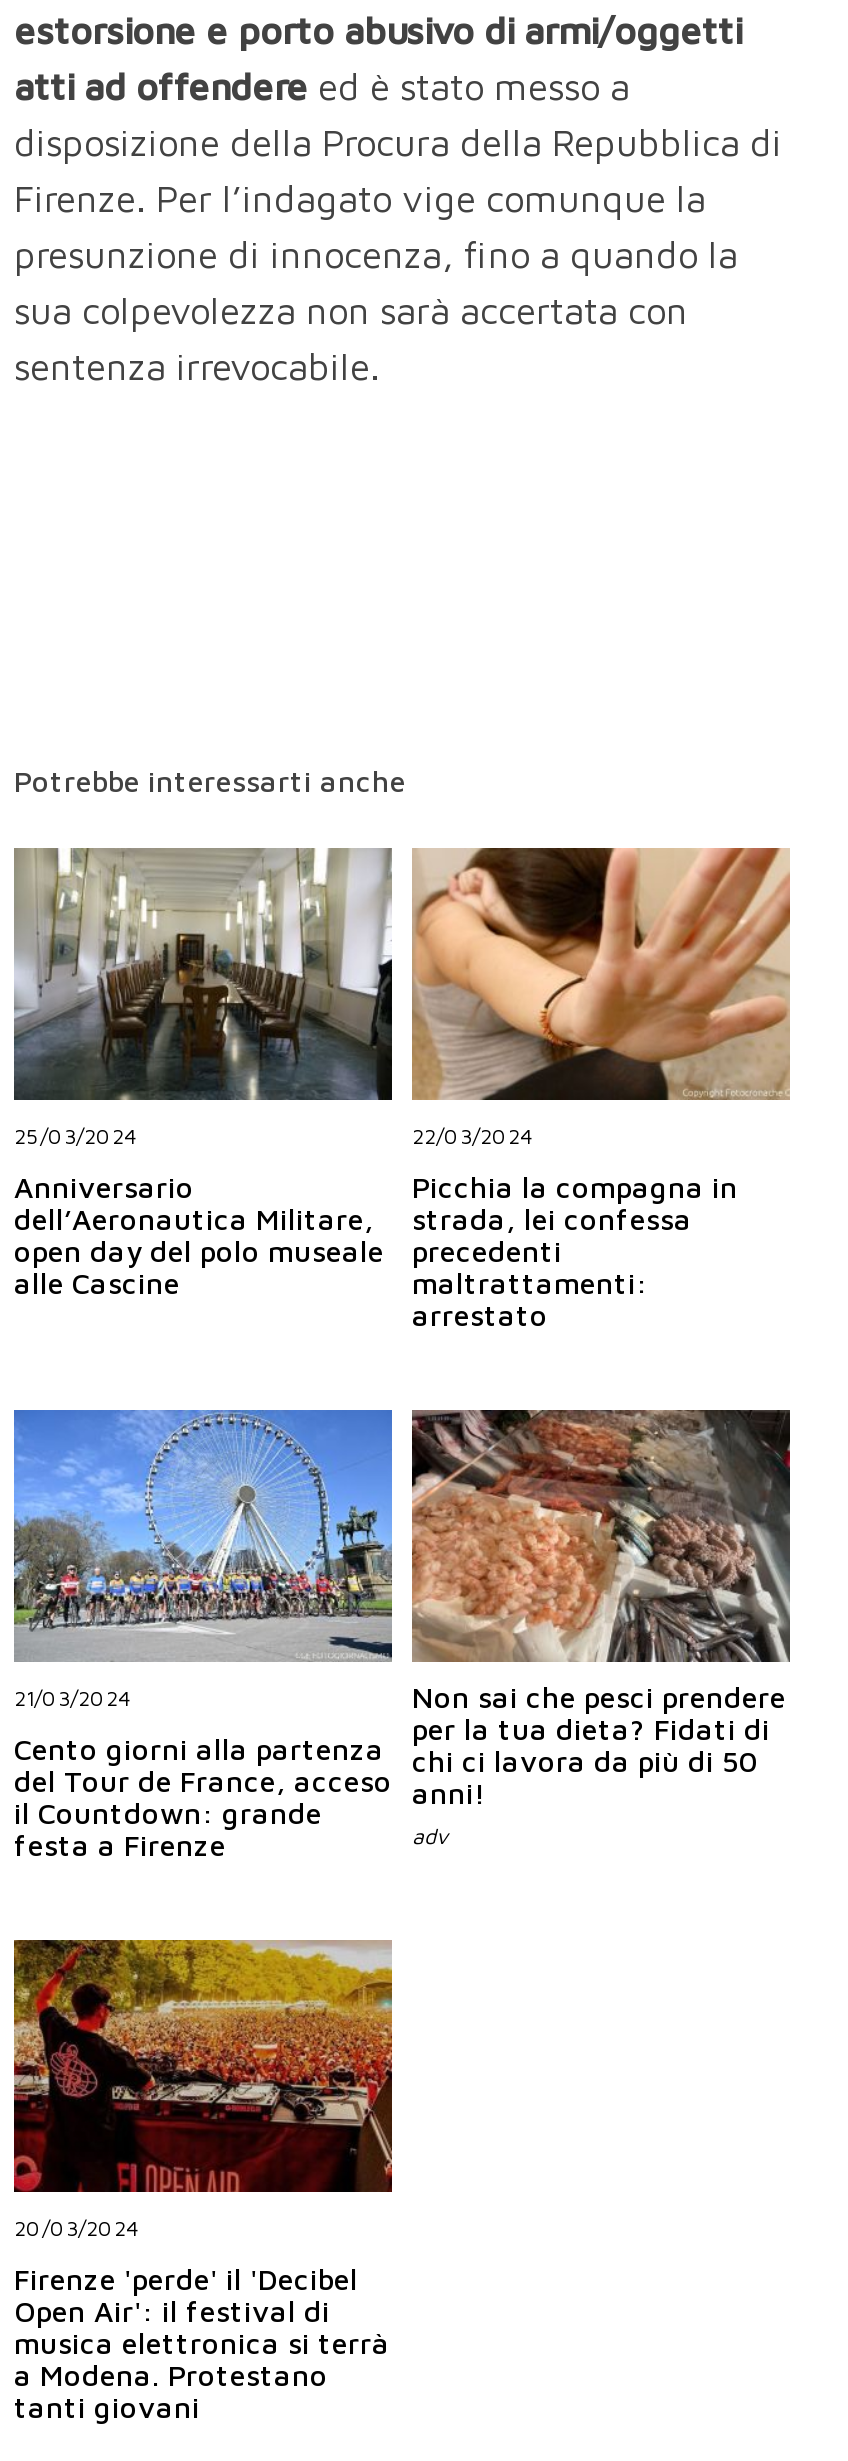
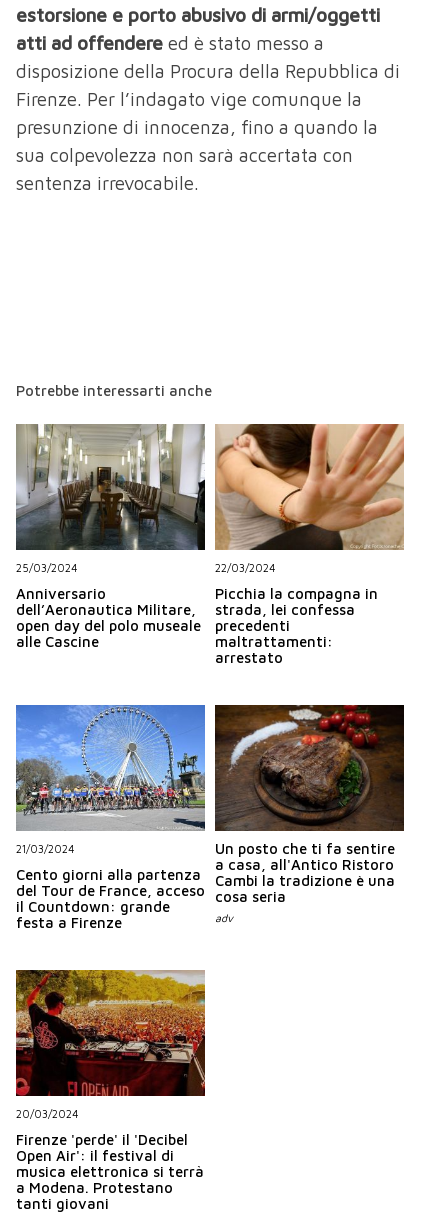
- [image]
- Non sai che pesci prendere
- per la tua dieta? Fidati di
- chi ci lavora da più di 50
- anni!
+ [image]
+ Un posto che ti fa sentire
+ a casa, all'Antico Ristoro
+ Cambi la tradizione è una
+ cosa seria
